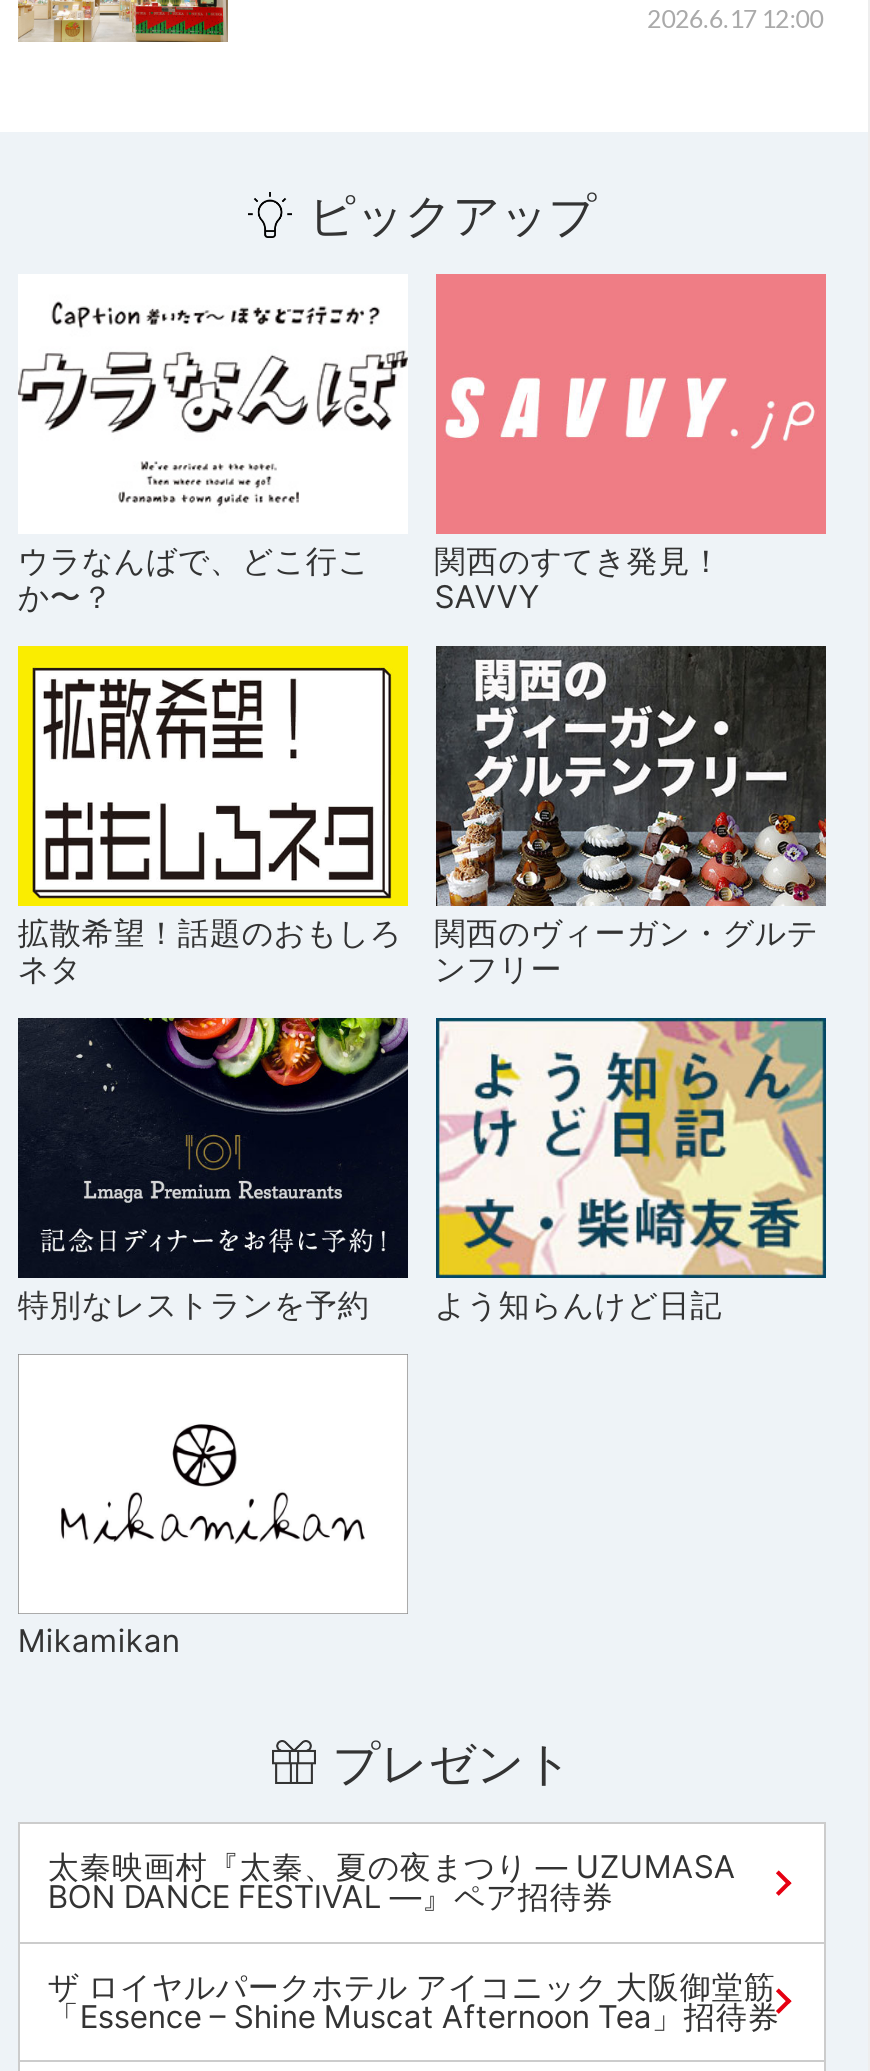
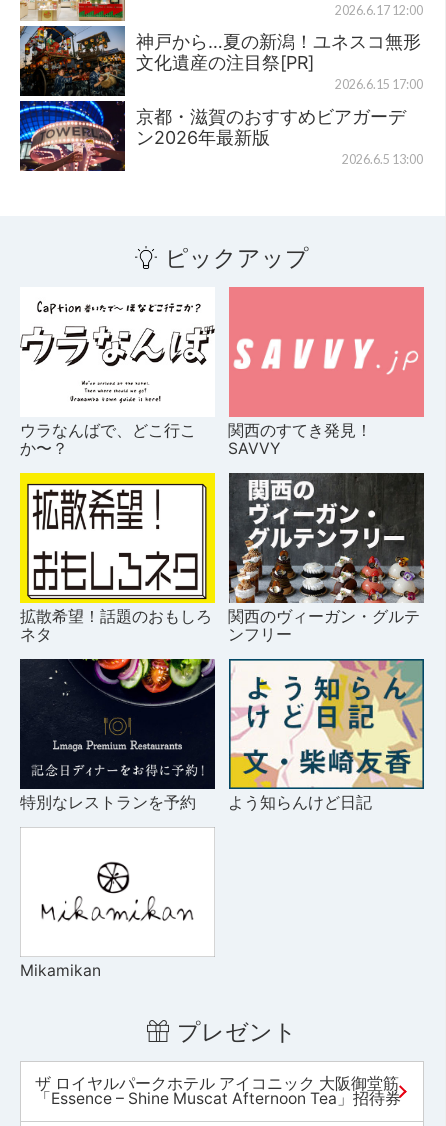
+ [image]
+ 神戸から…夏の新潟！ユネスコ無形
+ 文化遺産の注目祭[PR]
+ 2026.6.15 17:00
+ 京都・滋賀のおすすめビアガーデ
+ ン2026年最新版
+ 2026.6.5 13:00

moved down: [image] | ピックアップ | ウラなんばで、どこ行こ | ... | Mikamikan | プレゼント

- 太秦映画村『太秦、夏の夜まつり ― UZUMASA
- BON DANCE FESTIVAL ―』ペア招待券
